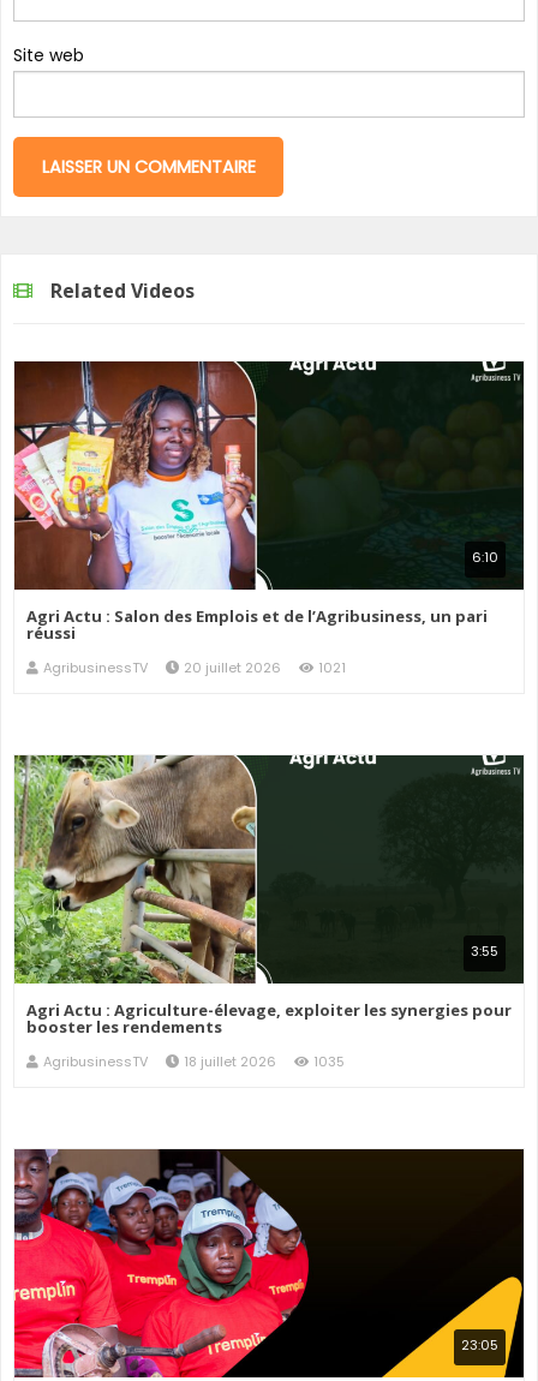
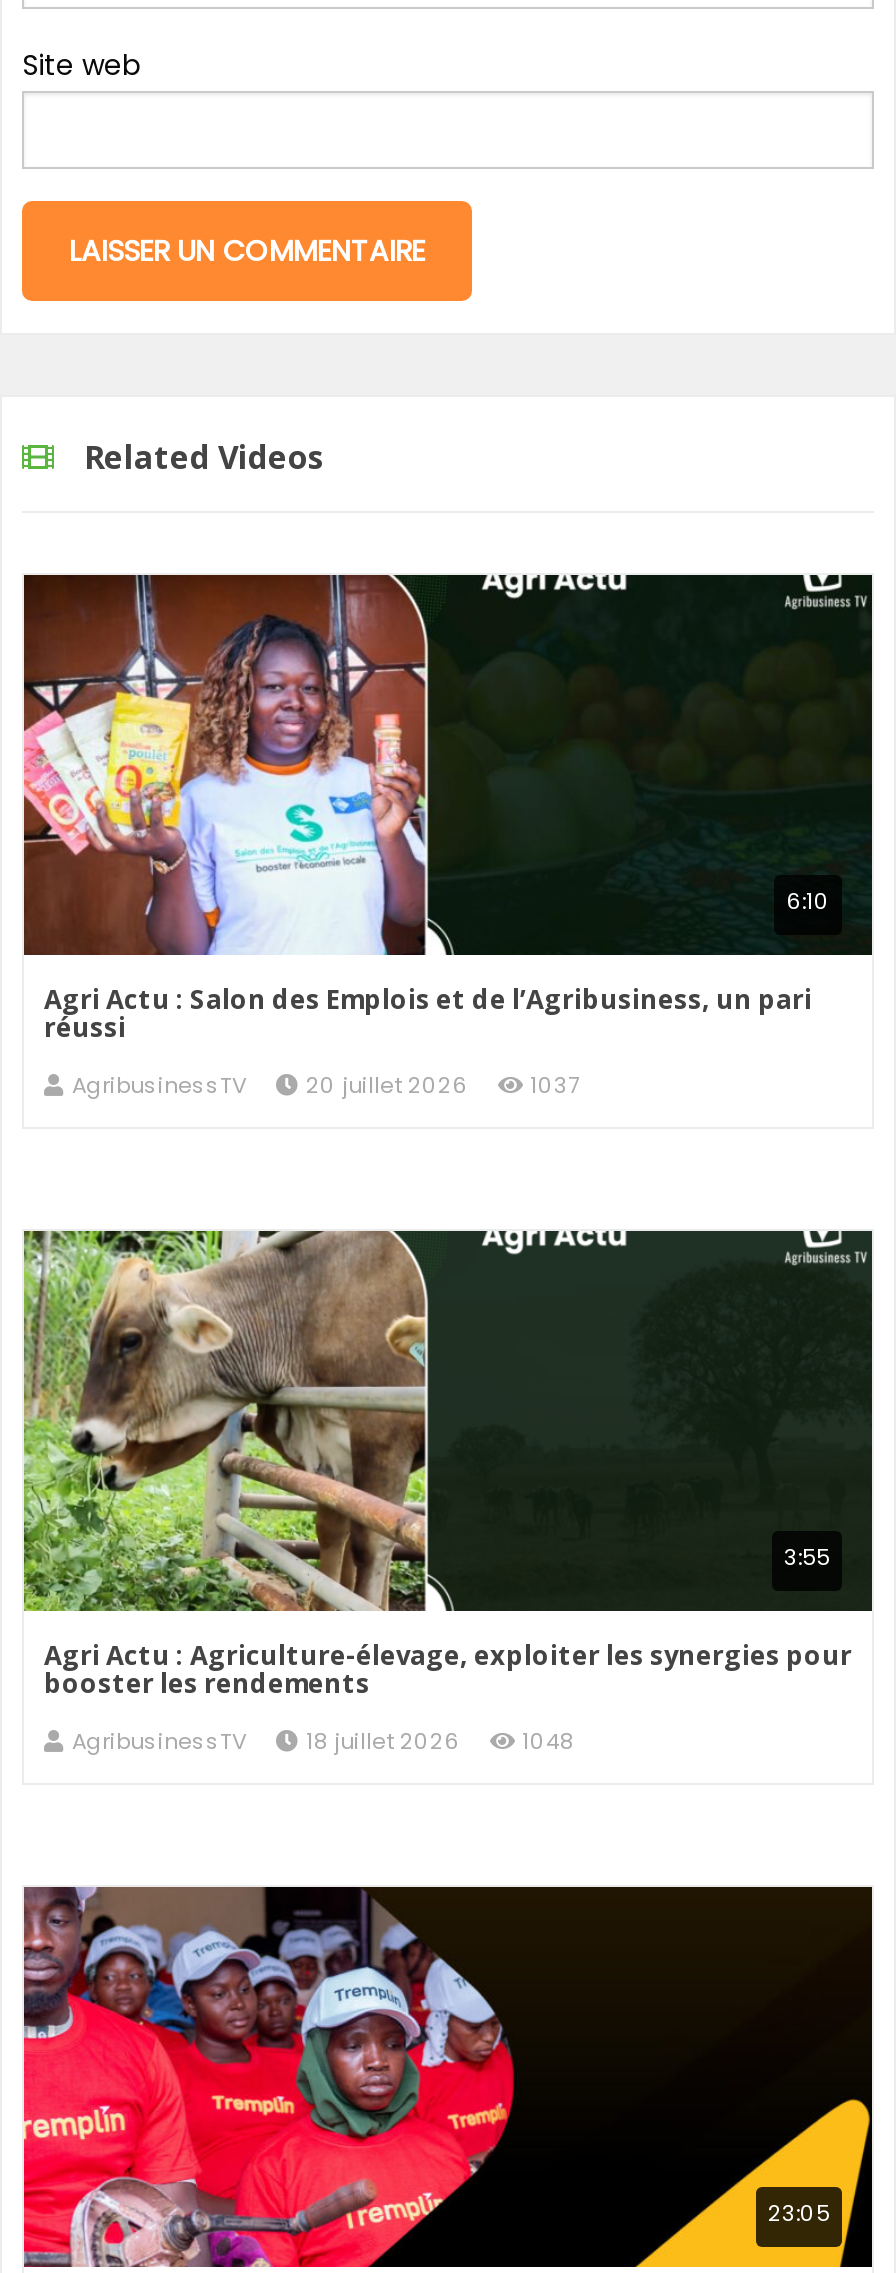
- AgribusinessTV 20 juillet 2026 1021
+ AgribusinessTV 20 juillet 2026 1037

- AgribusinessTV 18 juillet 2026 1035
+ AgribusinessTV 18 juillet 2026 1048
